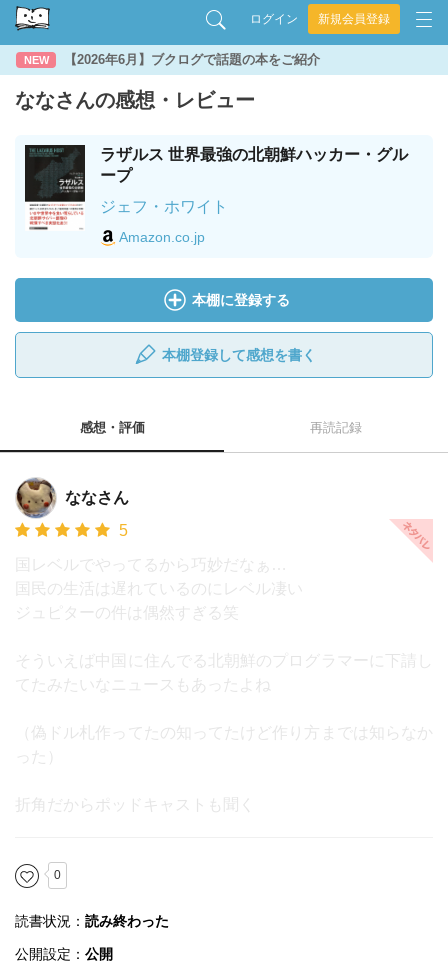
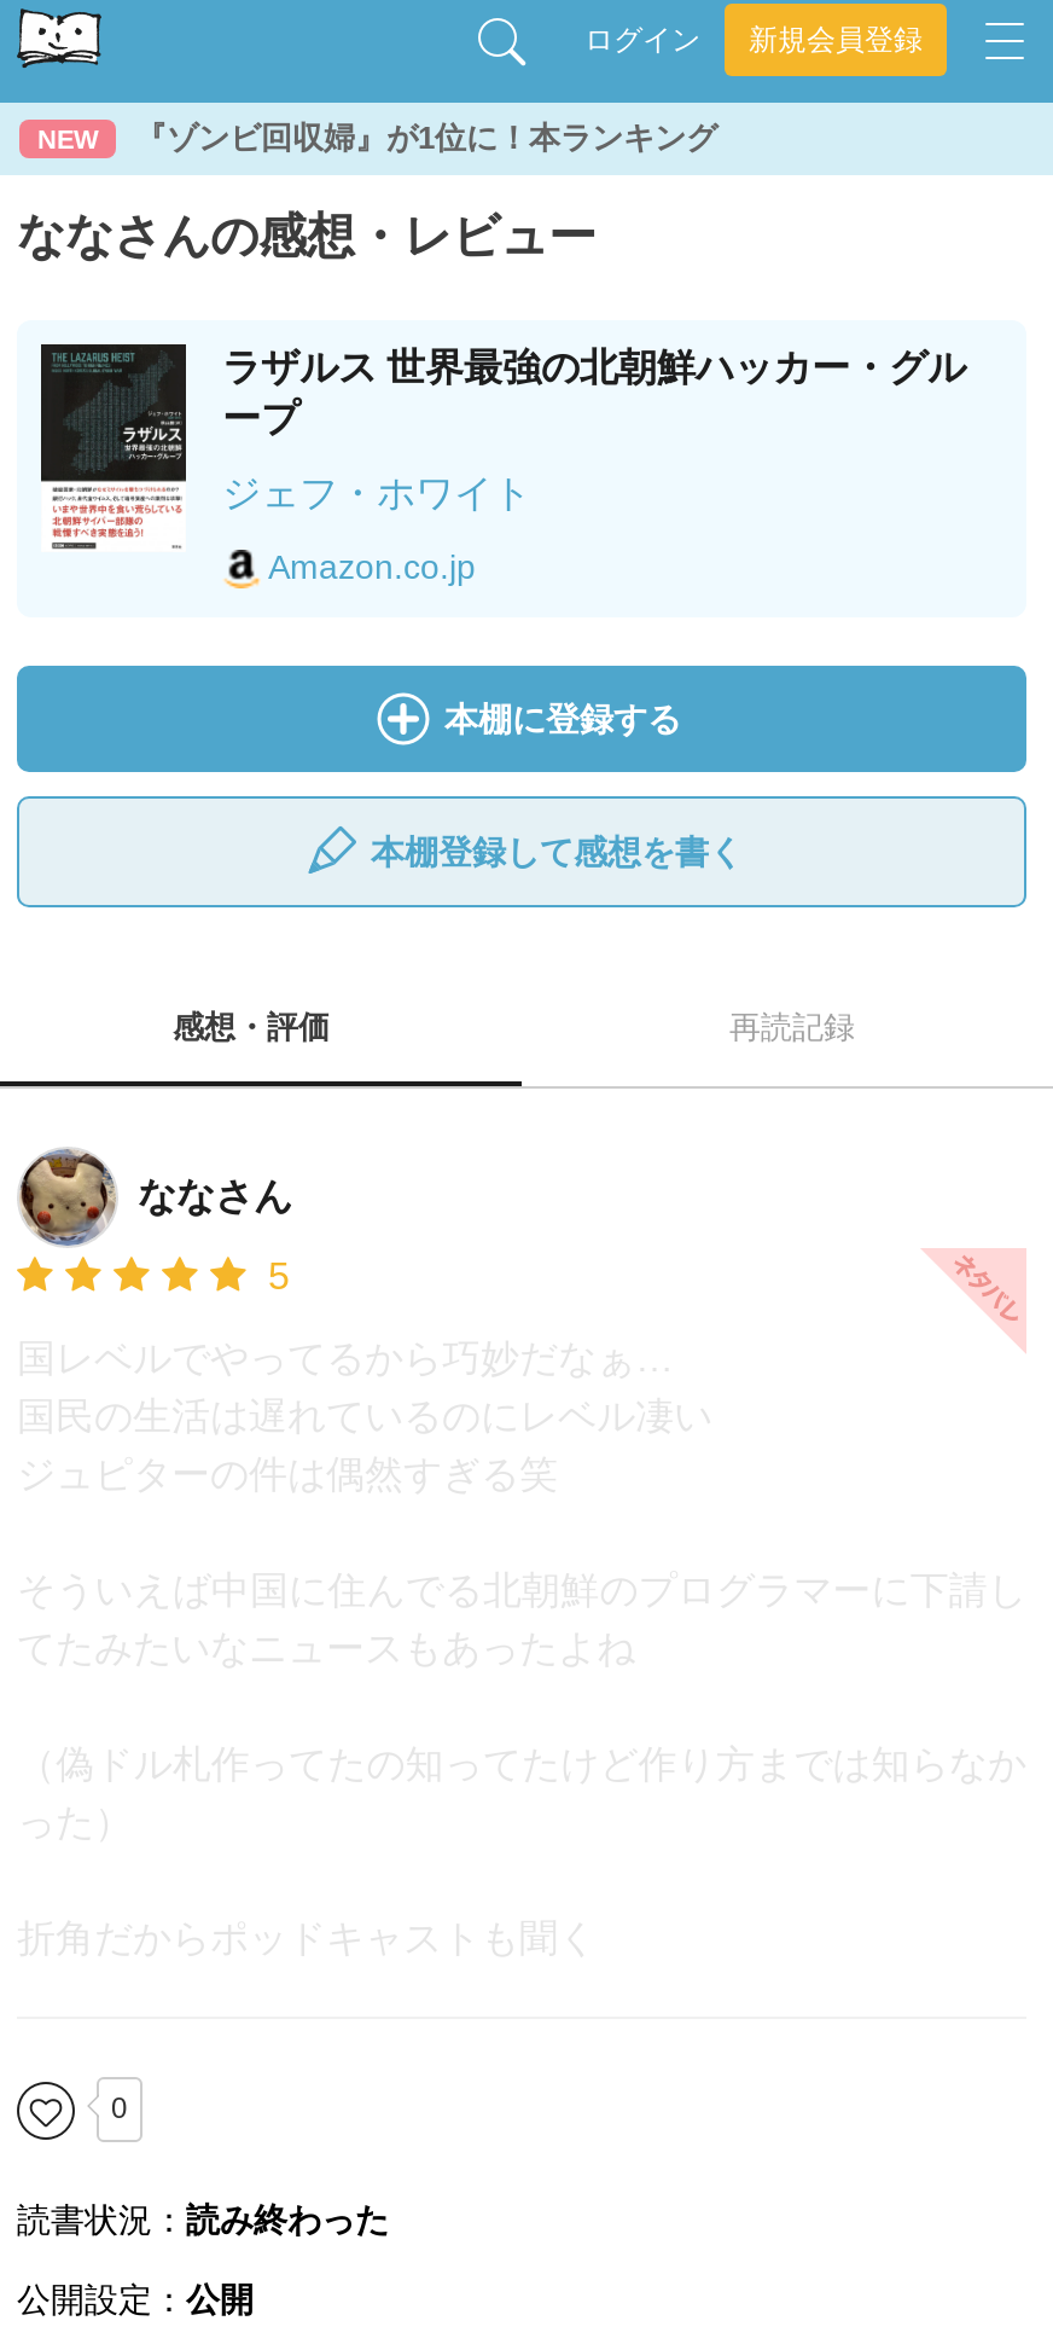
- 【2026年6月】ブクログで話題の本をご紹介
+ 『ゾンビ回収婦』が1位に！本ランキング
